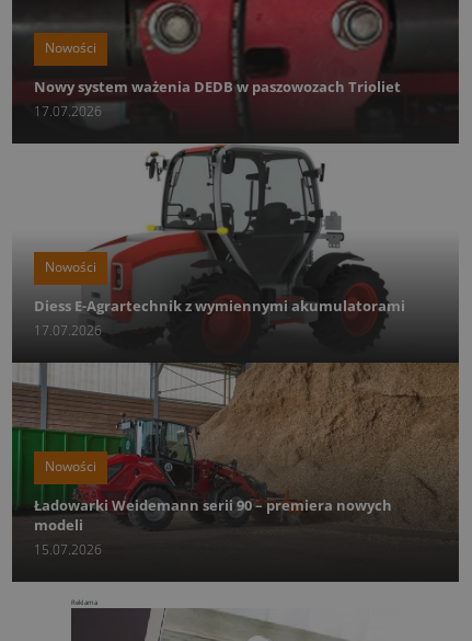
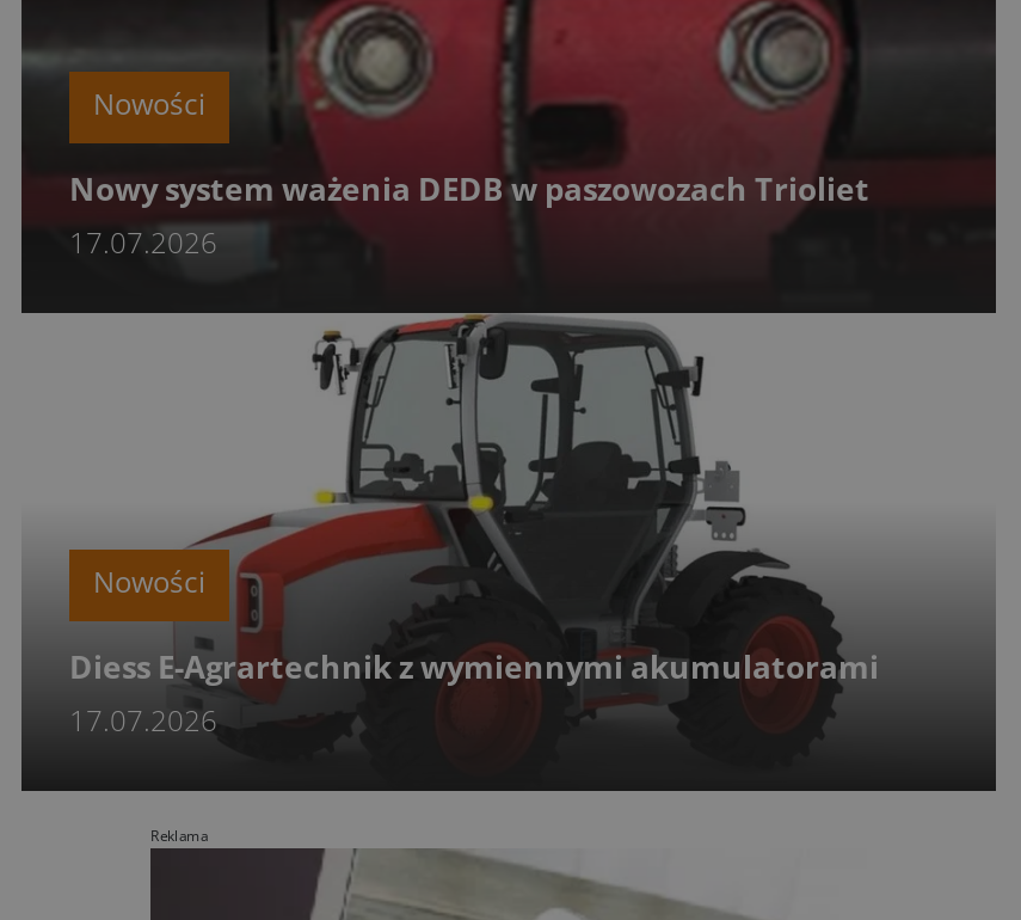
- [image]
- Nowości
- Ładowarki Weidemann serii 90 – premiera nowych
- modeli
- 15.07.2026
